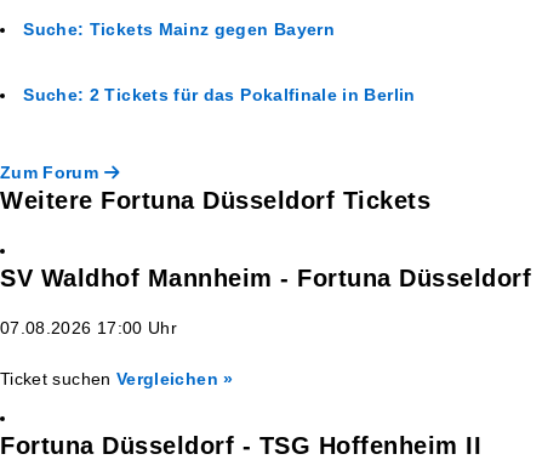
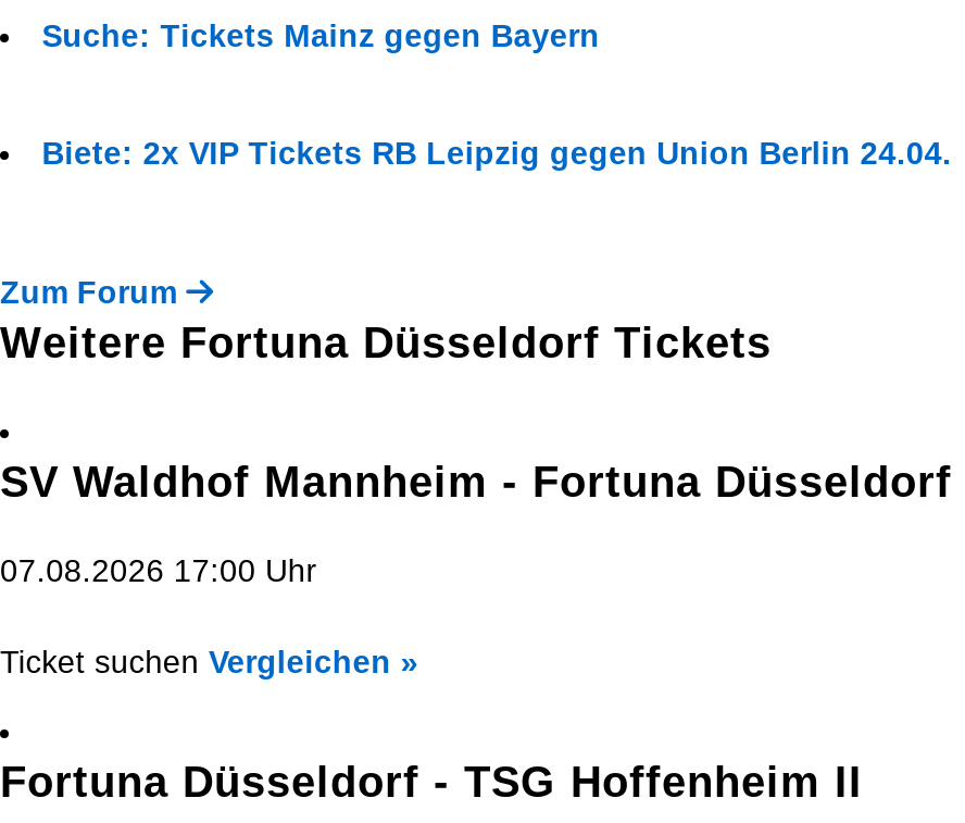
- Suche: 2 Tickets für das Pokalfinale in Berlin
+ Biete: 2x VIP Tickets RB Leipzig gegen Union Berlin 24.04.
